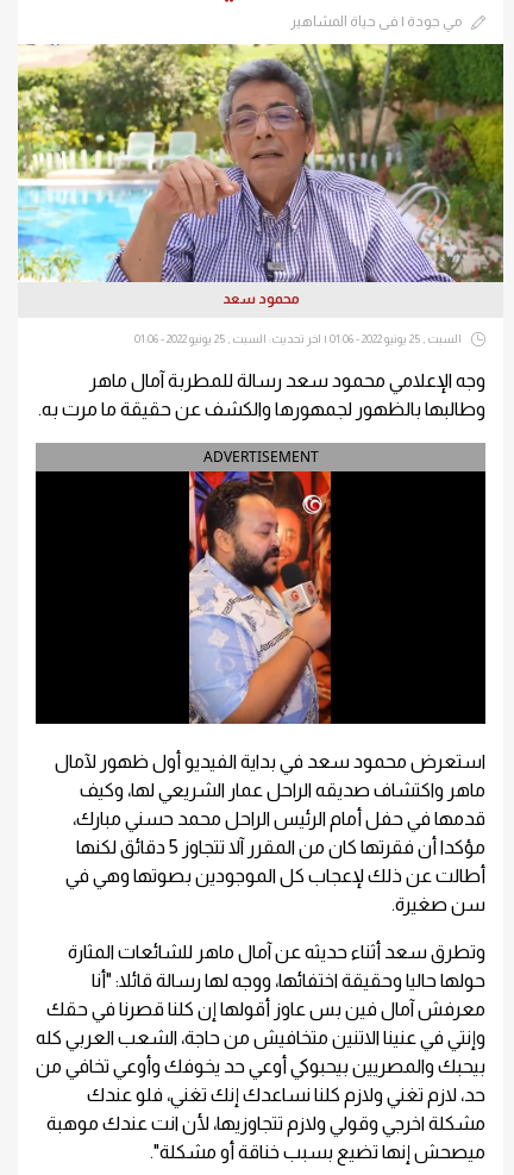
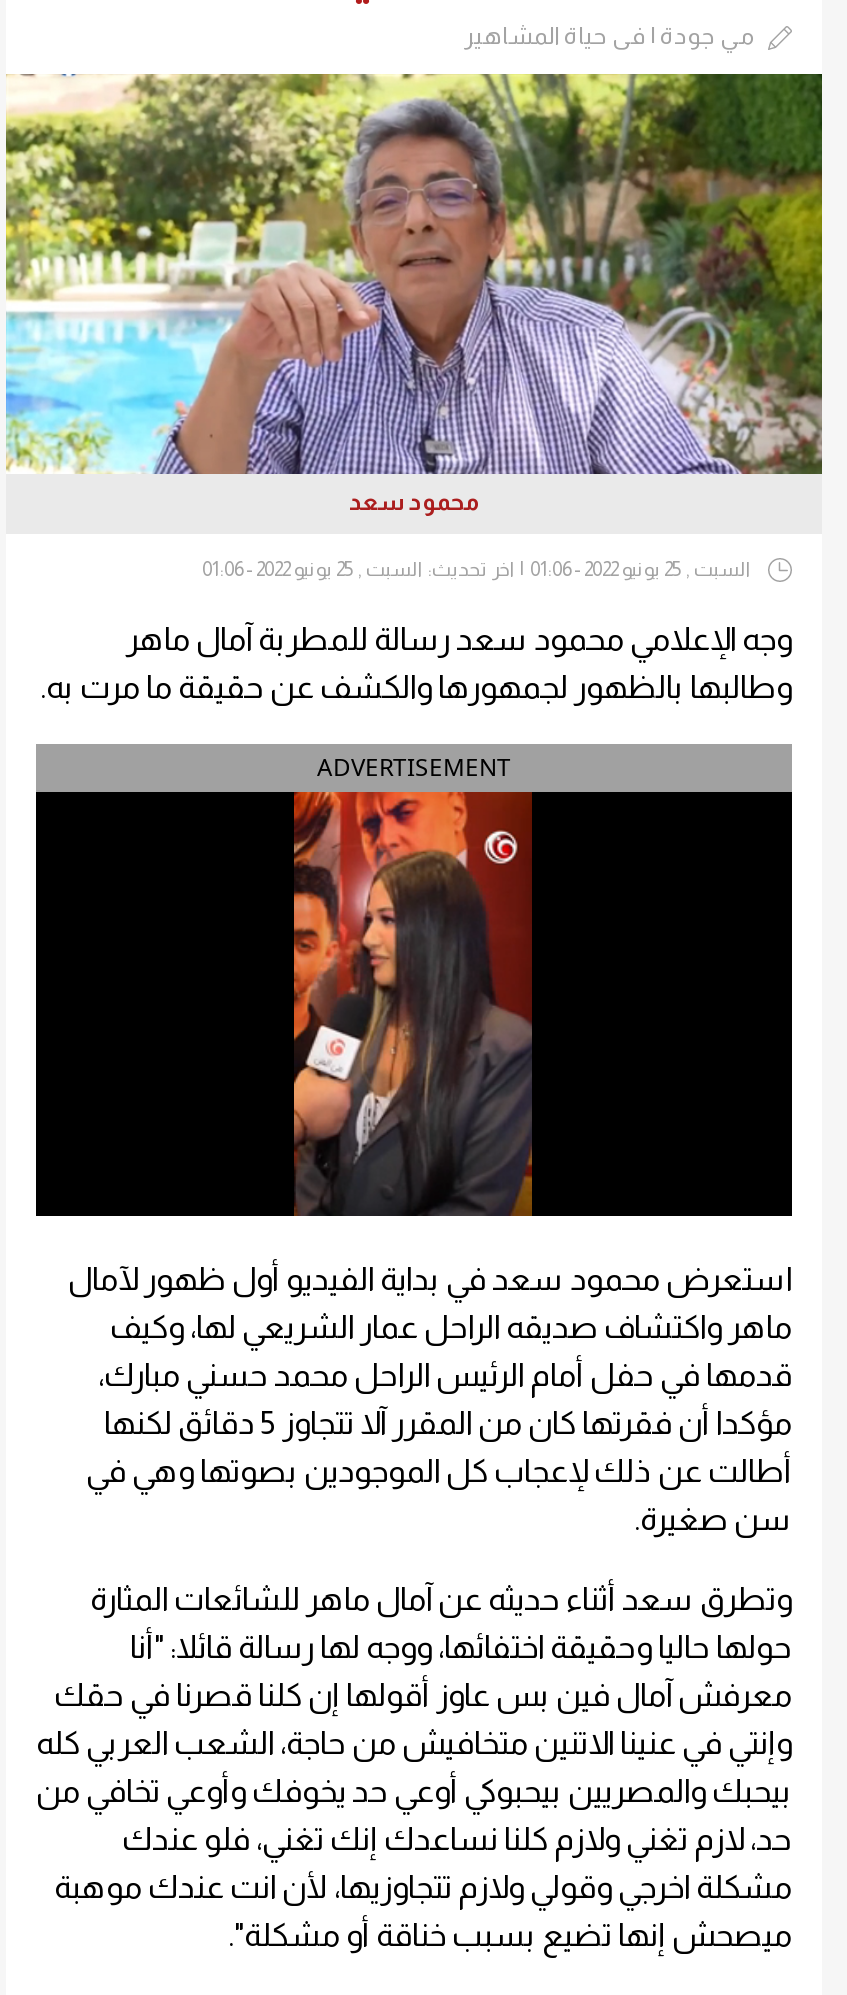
- [image]
+ [image]
